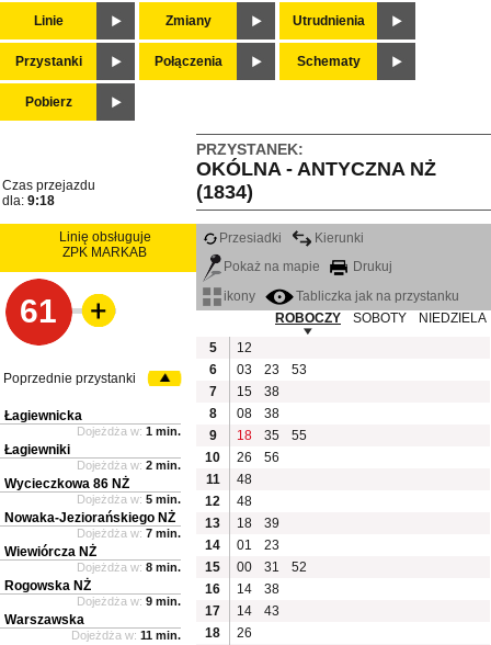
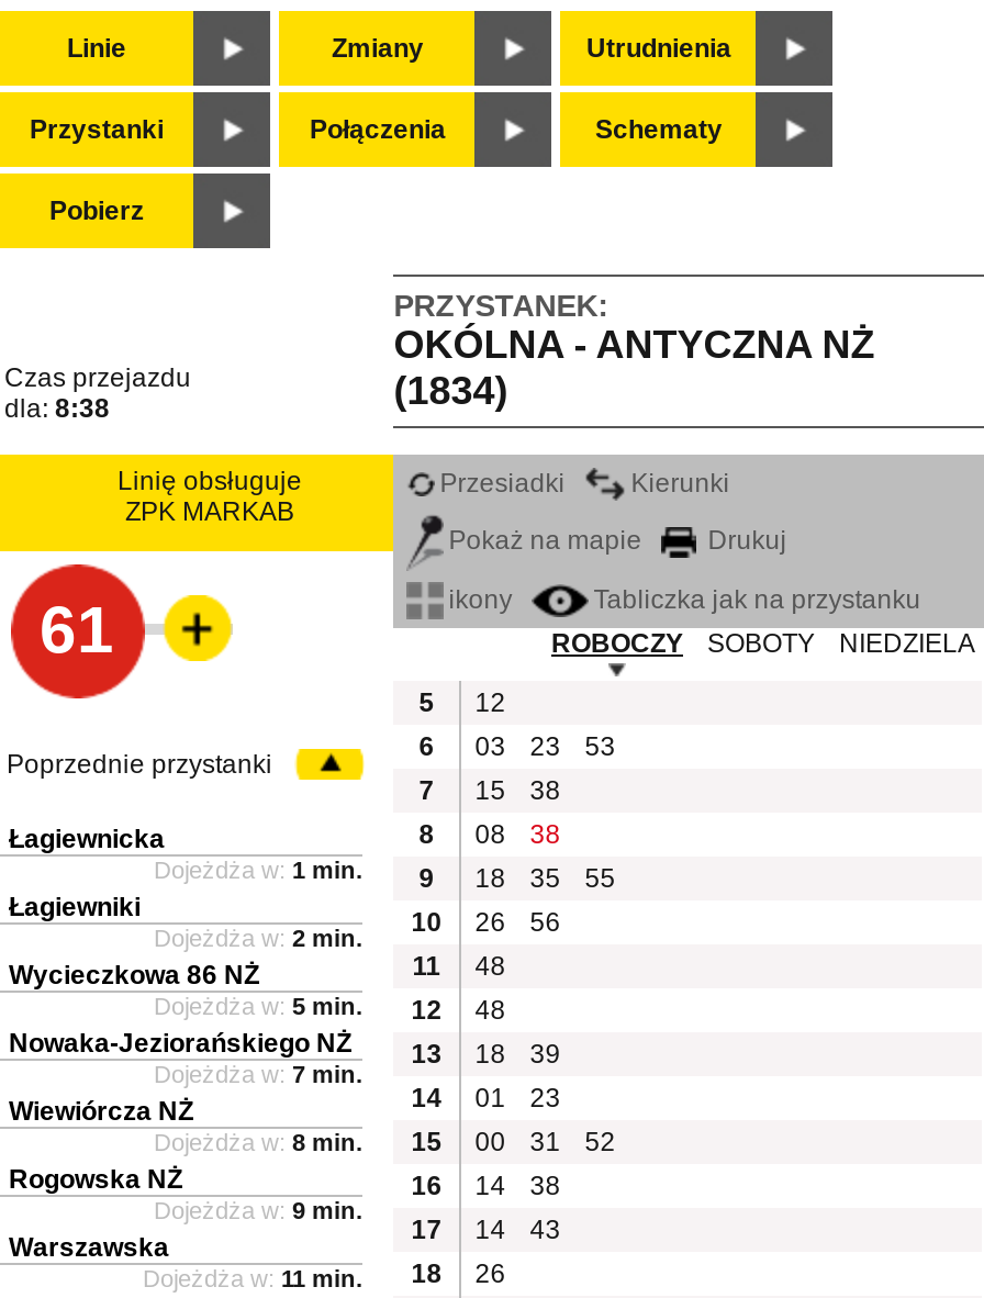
- dla: 9:18
+ dla: 8:38
